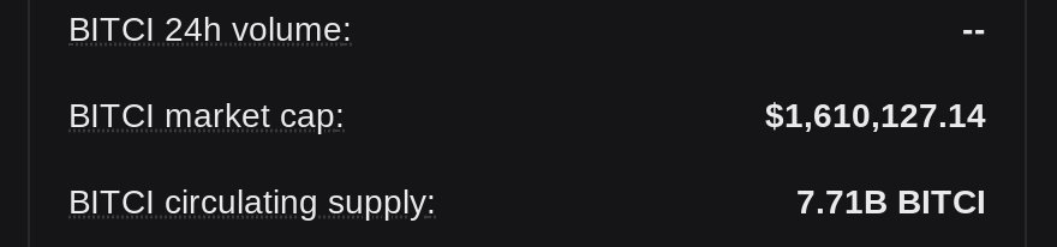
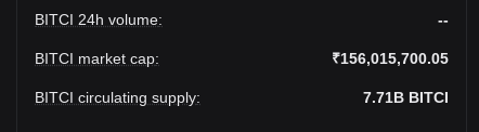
- $1,610,127.14
+ ₹156,015,700.05
